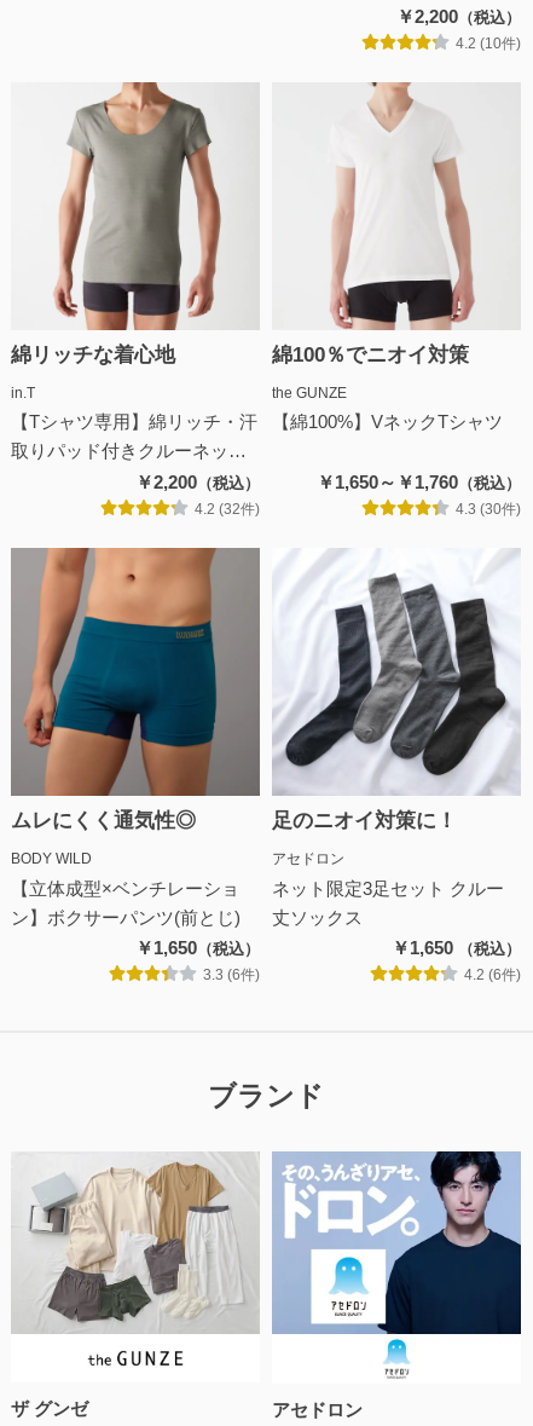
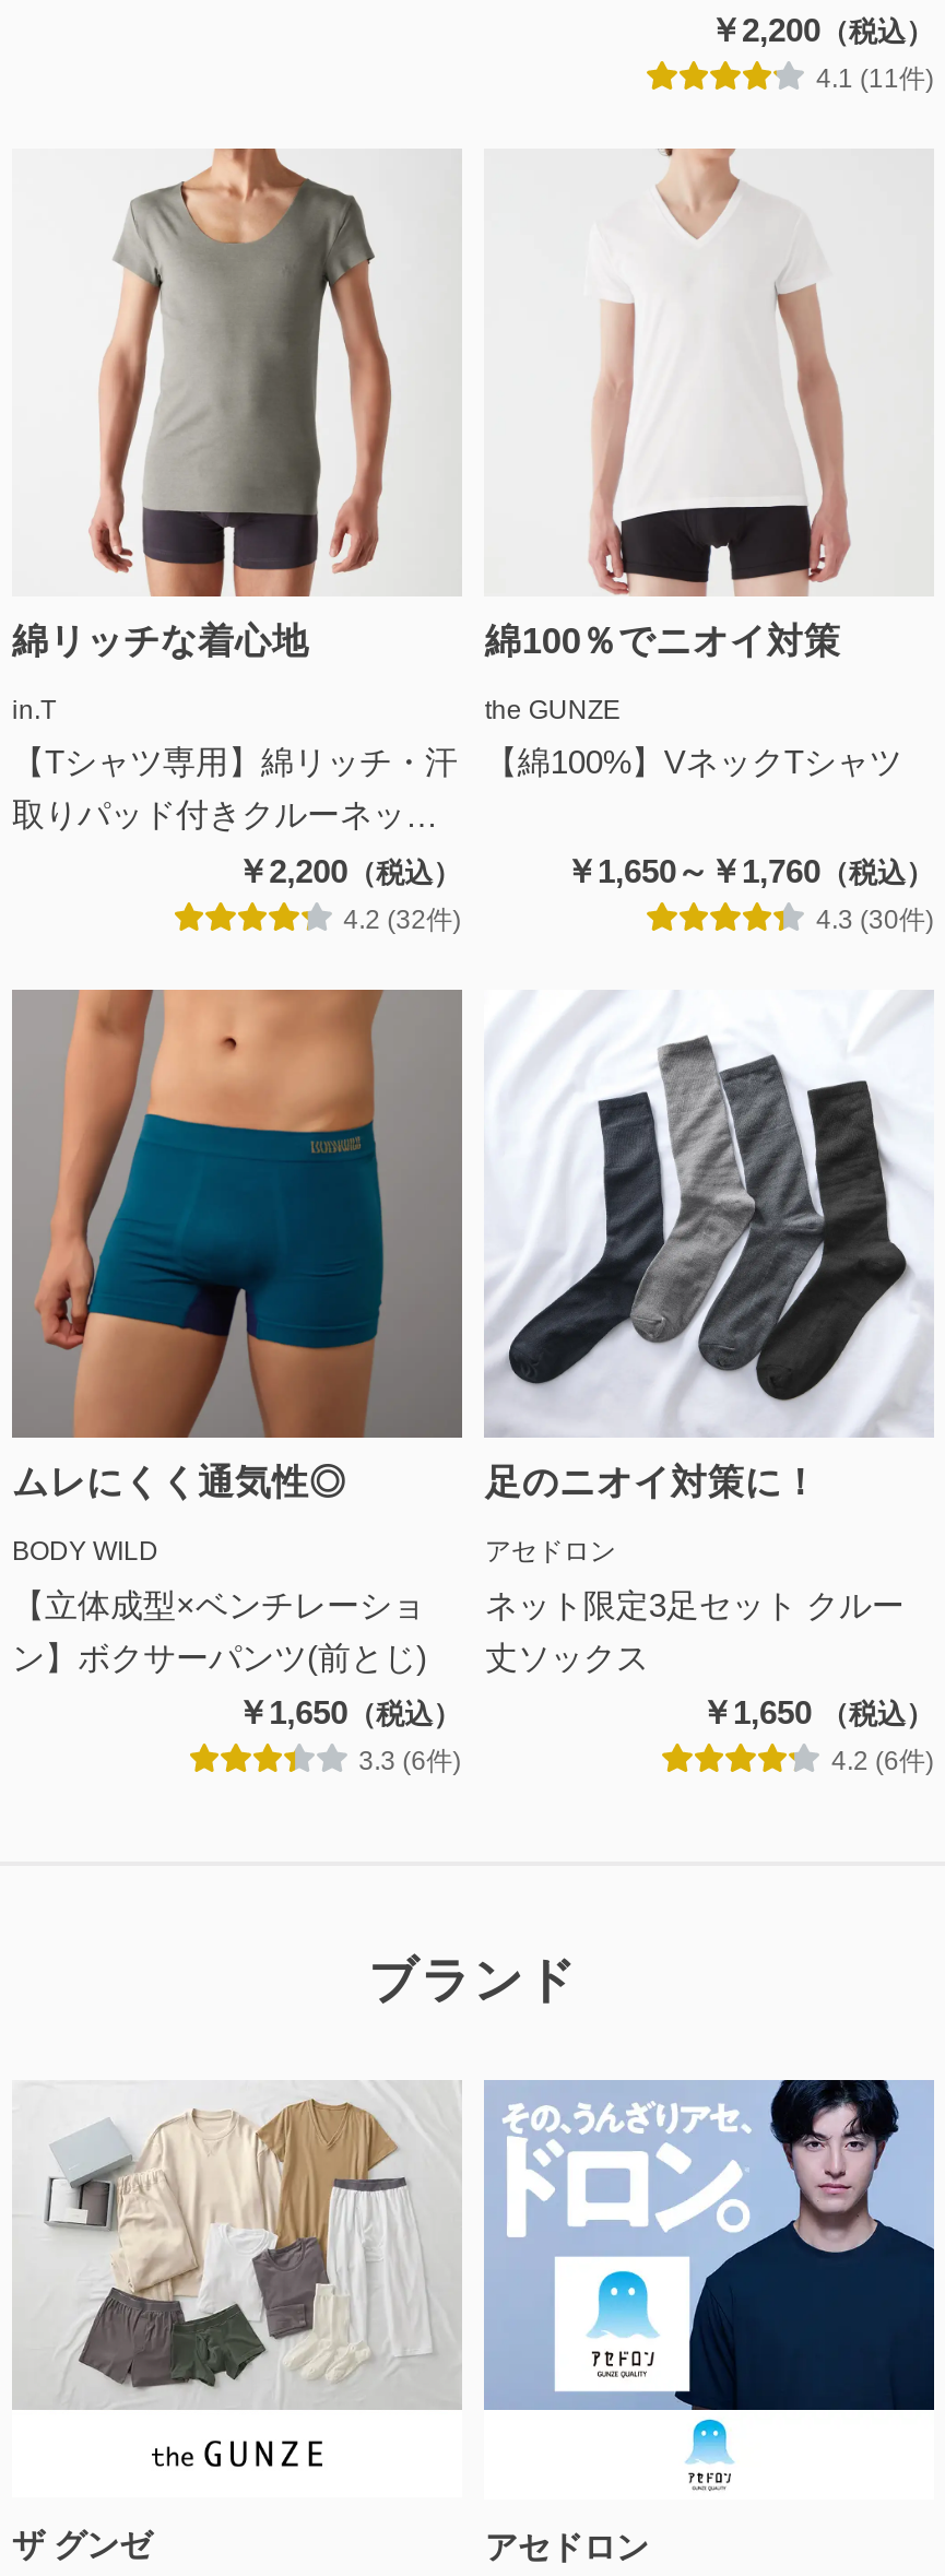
- 4.2 (10件)
+ 4.1 (11件)
